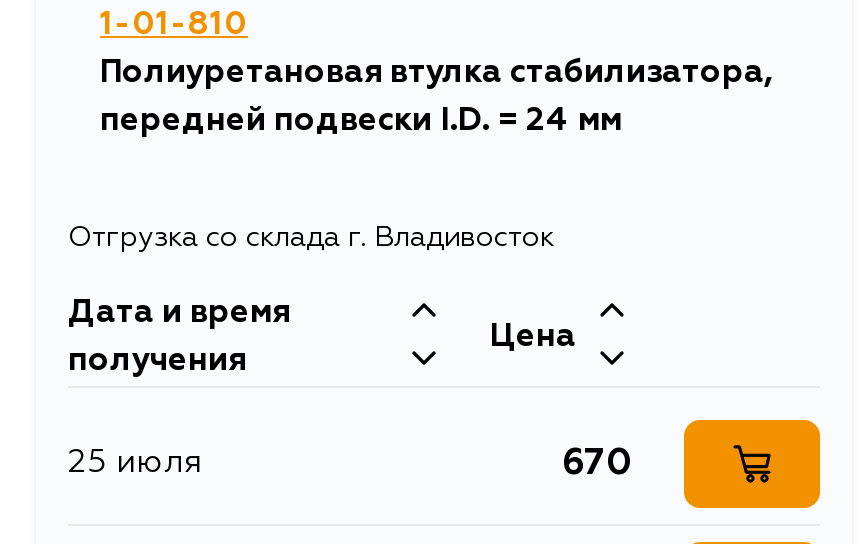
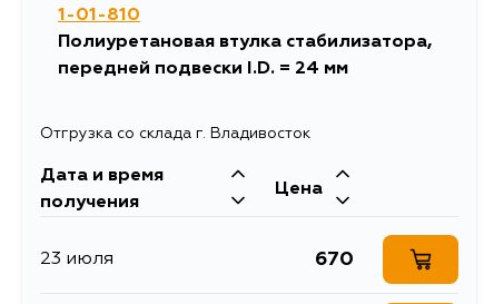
- 25 июля
+ 23 июля
